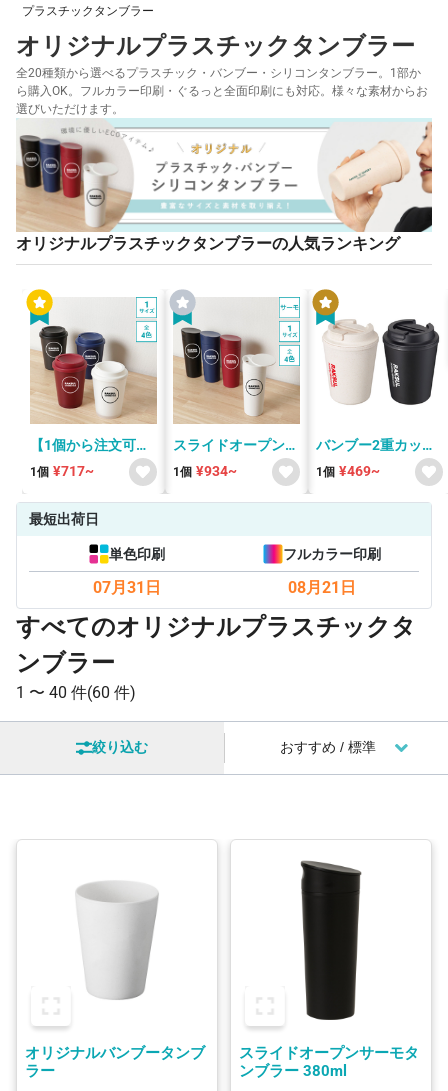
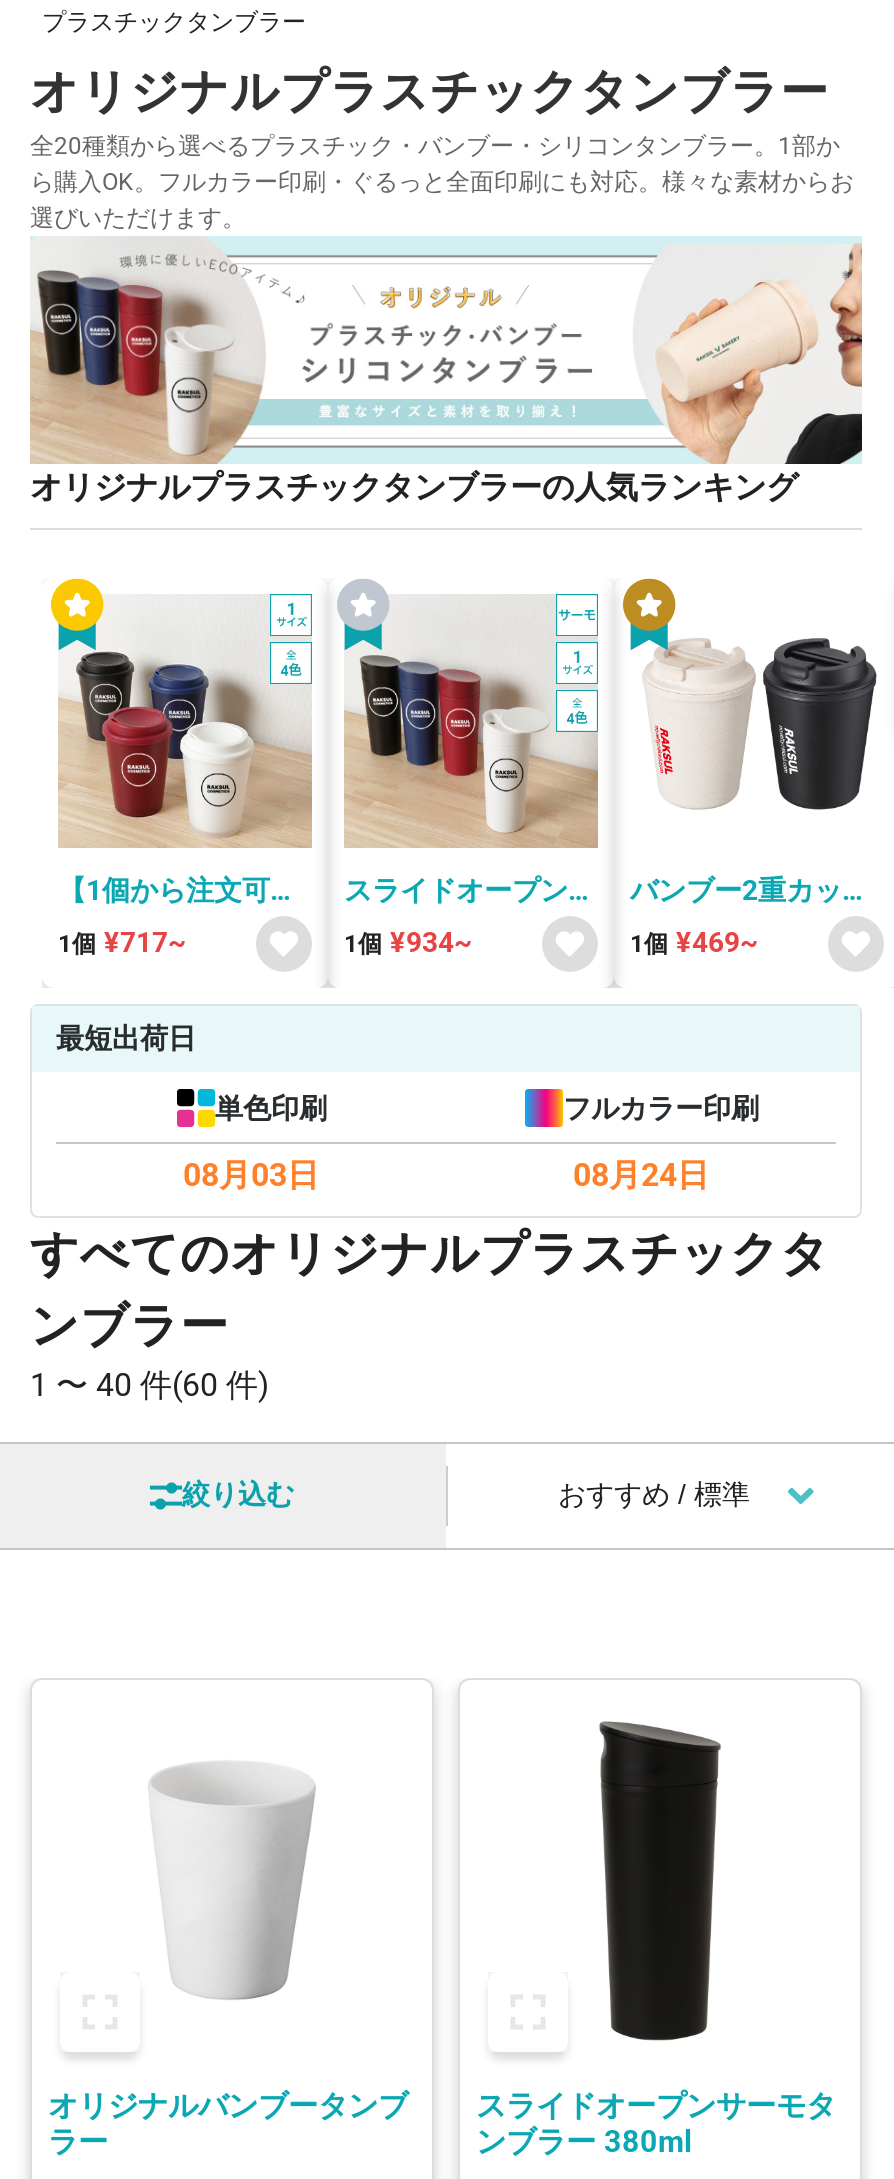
- 07月31日
+ 08月03日

- 08月21日
+ 08月24日
